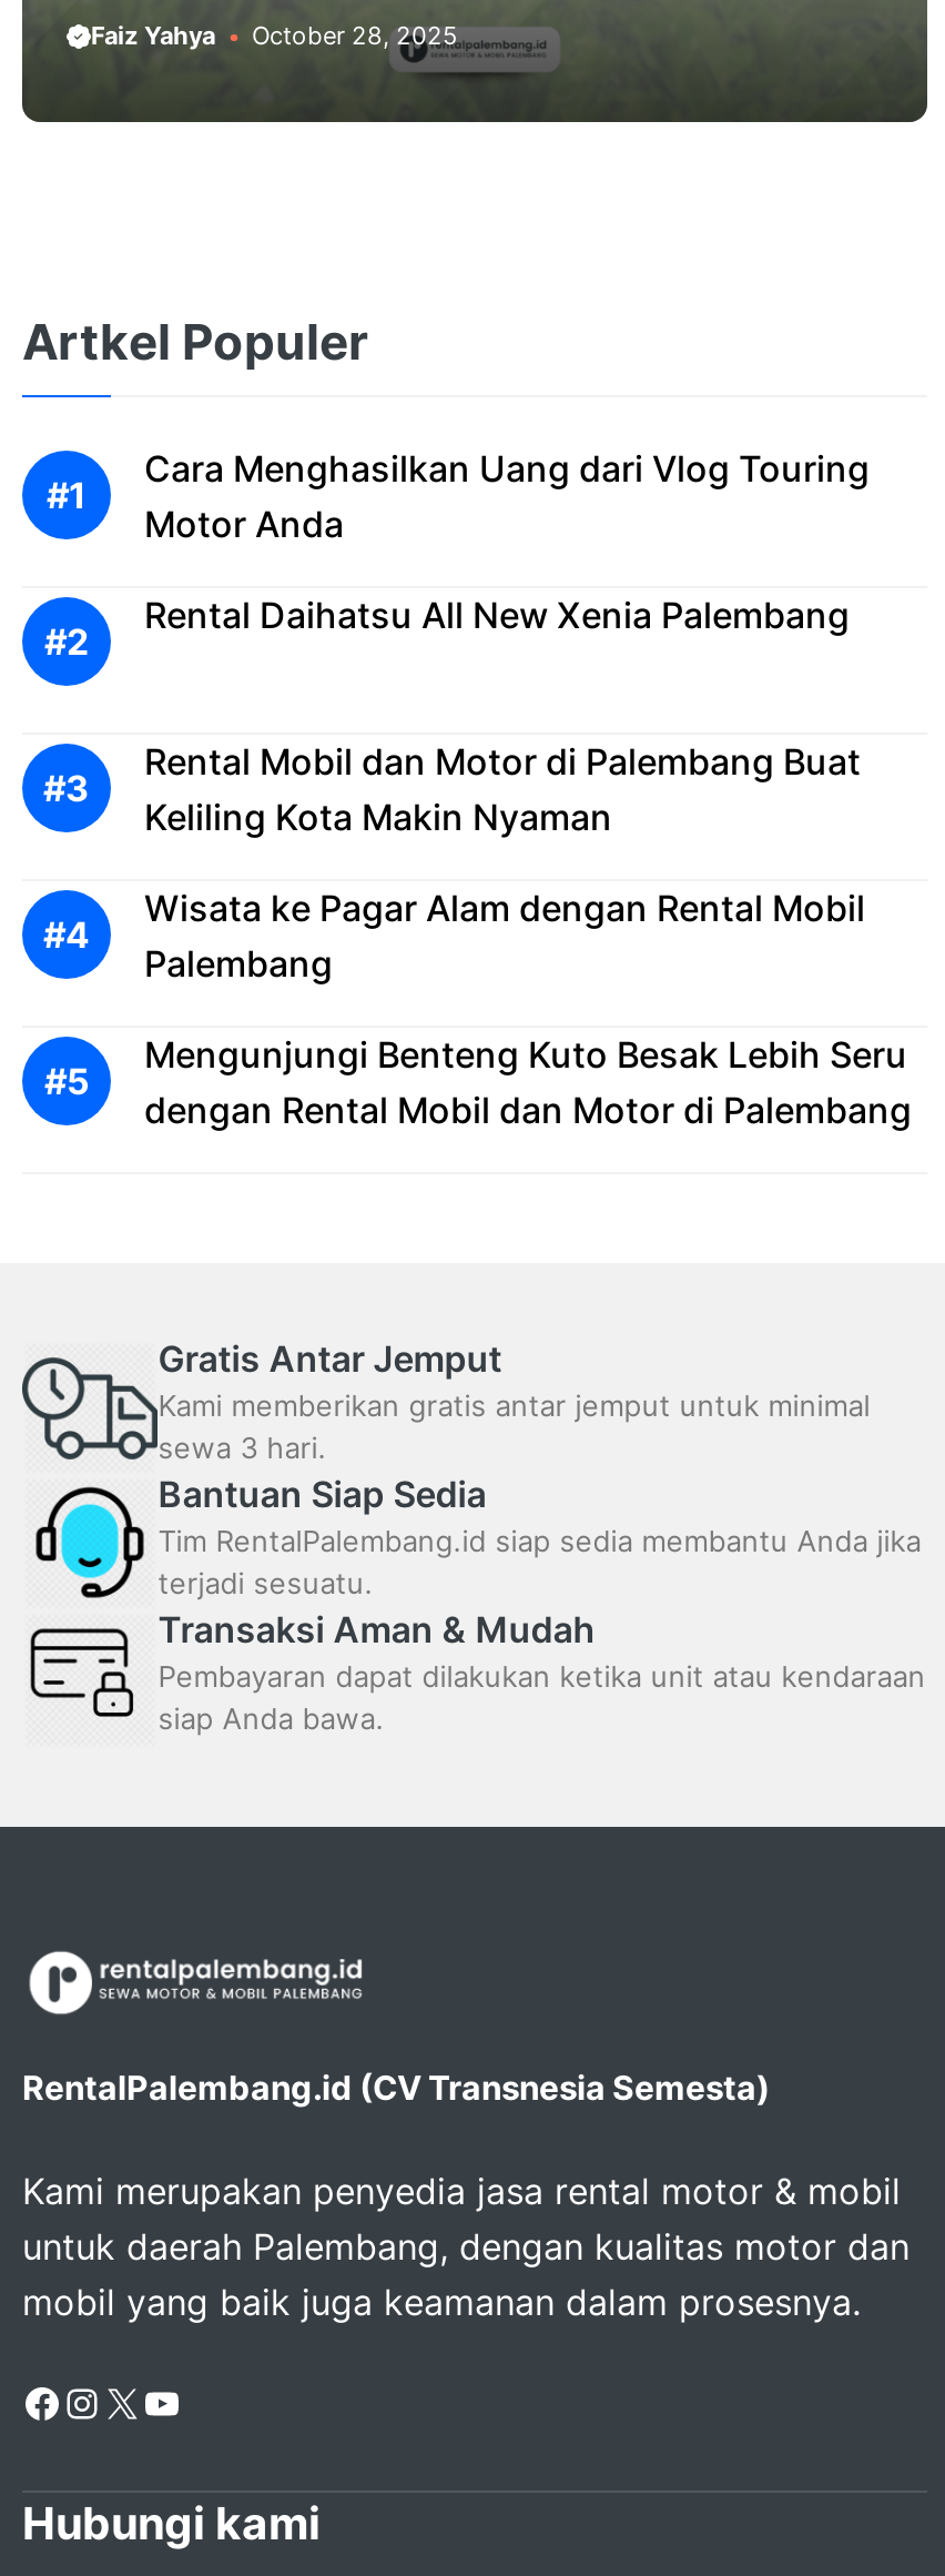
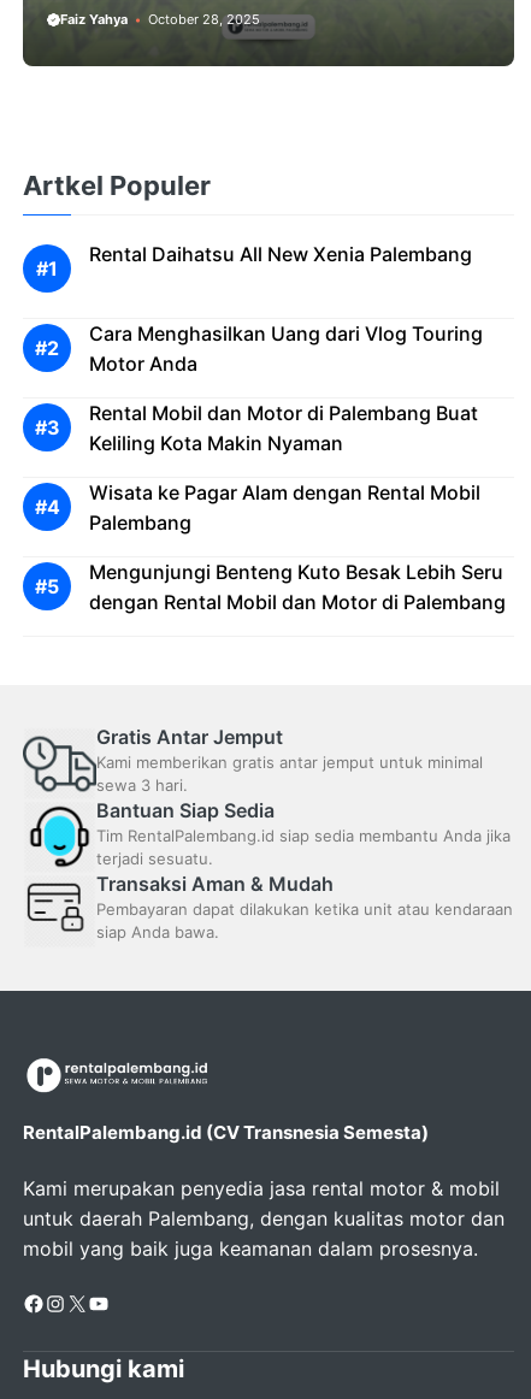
moved down: Cara Menghasilkan Uang dari Vlog Touring | Motor Anda

moved up: Rental Daihatsu All New Xenia Palembang
